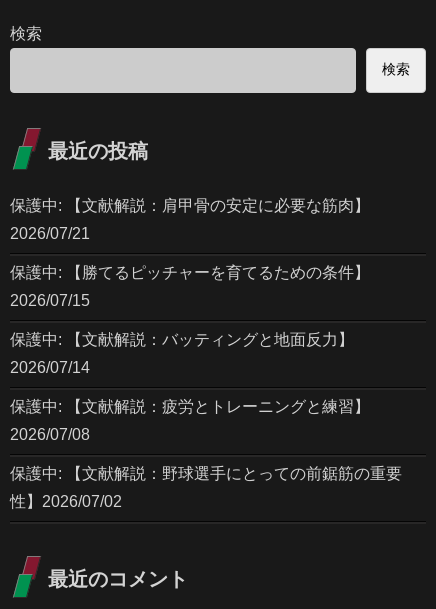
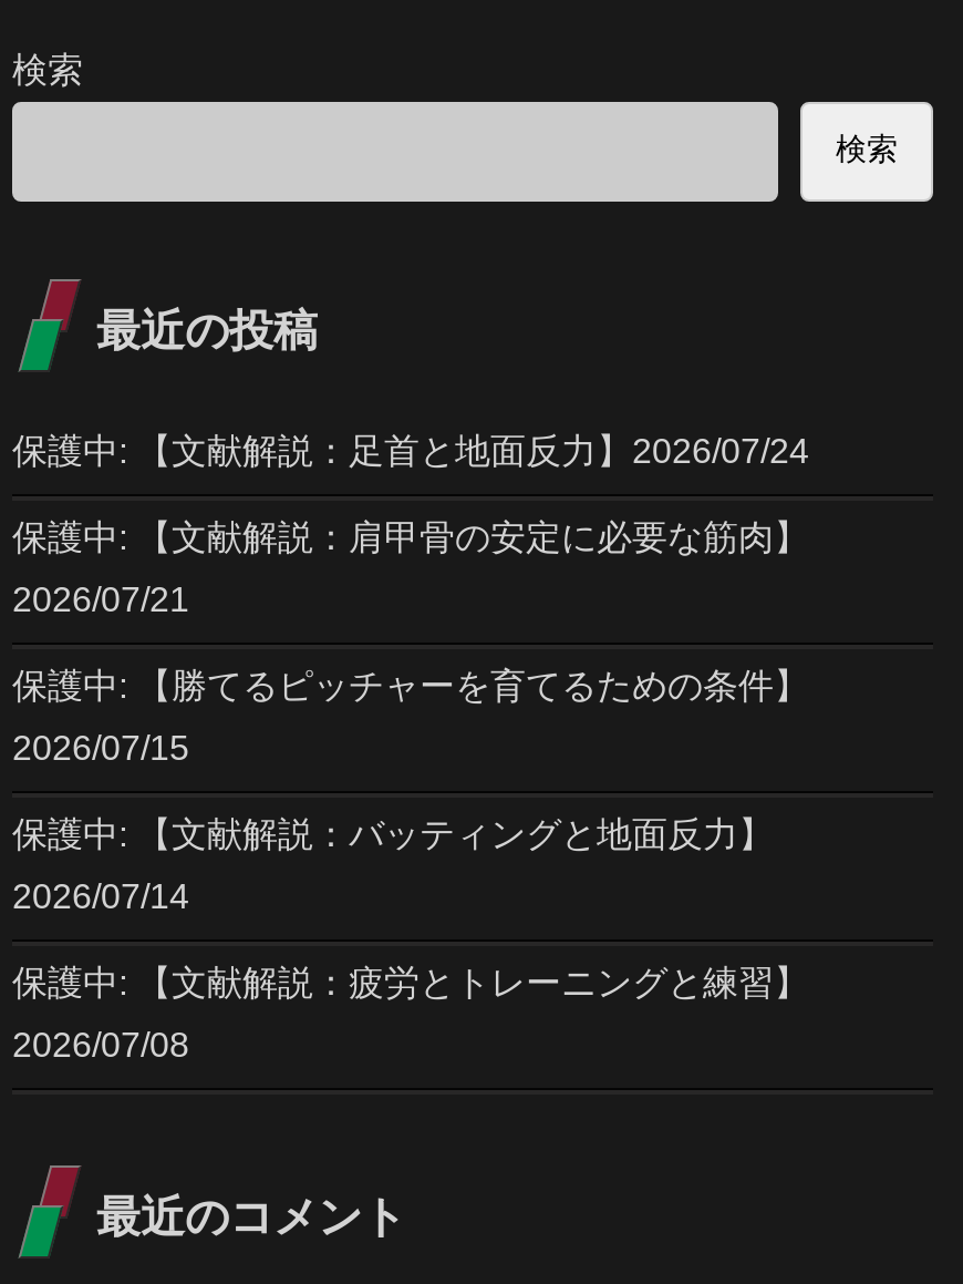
+ 保護中: 【文献解説：足首と地面反力】2026/07/24

moved down: 保護中: 【文献解説：肩甲骨の安定に必要な筋肉】 | 2026/07/21 | 保護中: 【勝てるピッチャーを育てるための条件】 | 2026/07/15 | 保護中: 【文献解説：バッティングと地面反力】 | 2026/07/14 | 保護中: 【文献解説：疲労とトレーニングと練習】 | 2026/07/08

- 保護中: 【文献解説：野球選手にとっての前鋸筋の重要
- 性】2026/07/02
